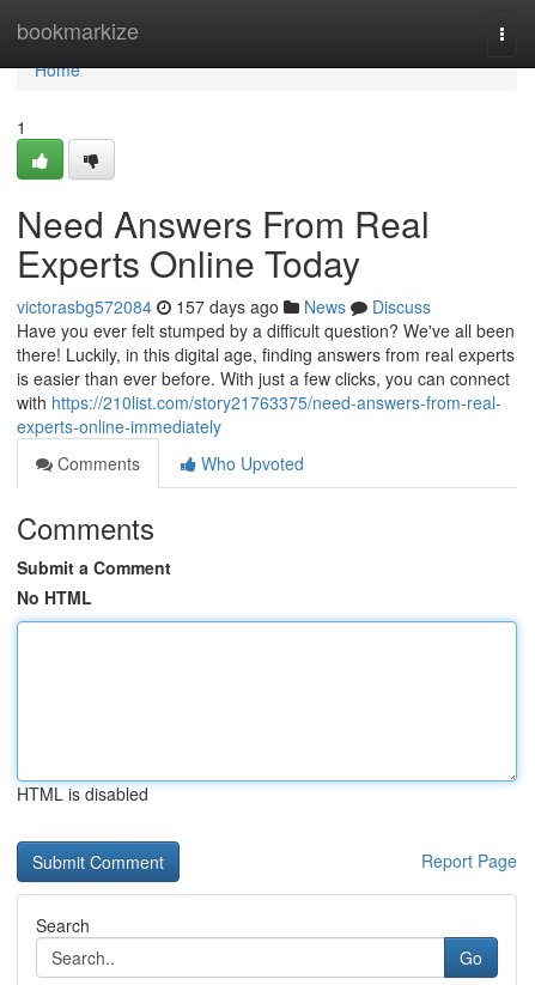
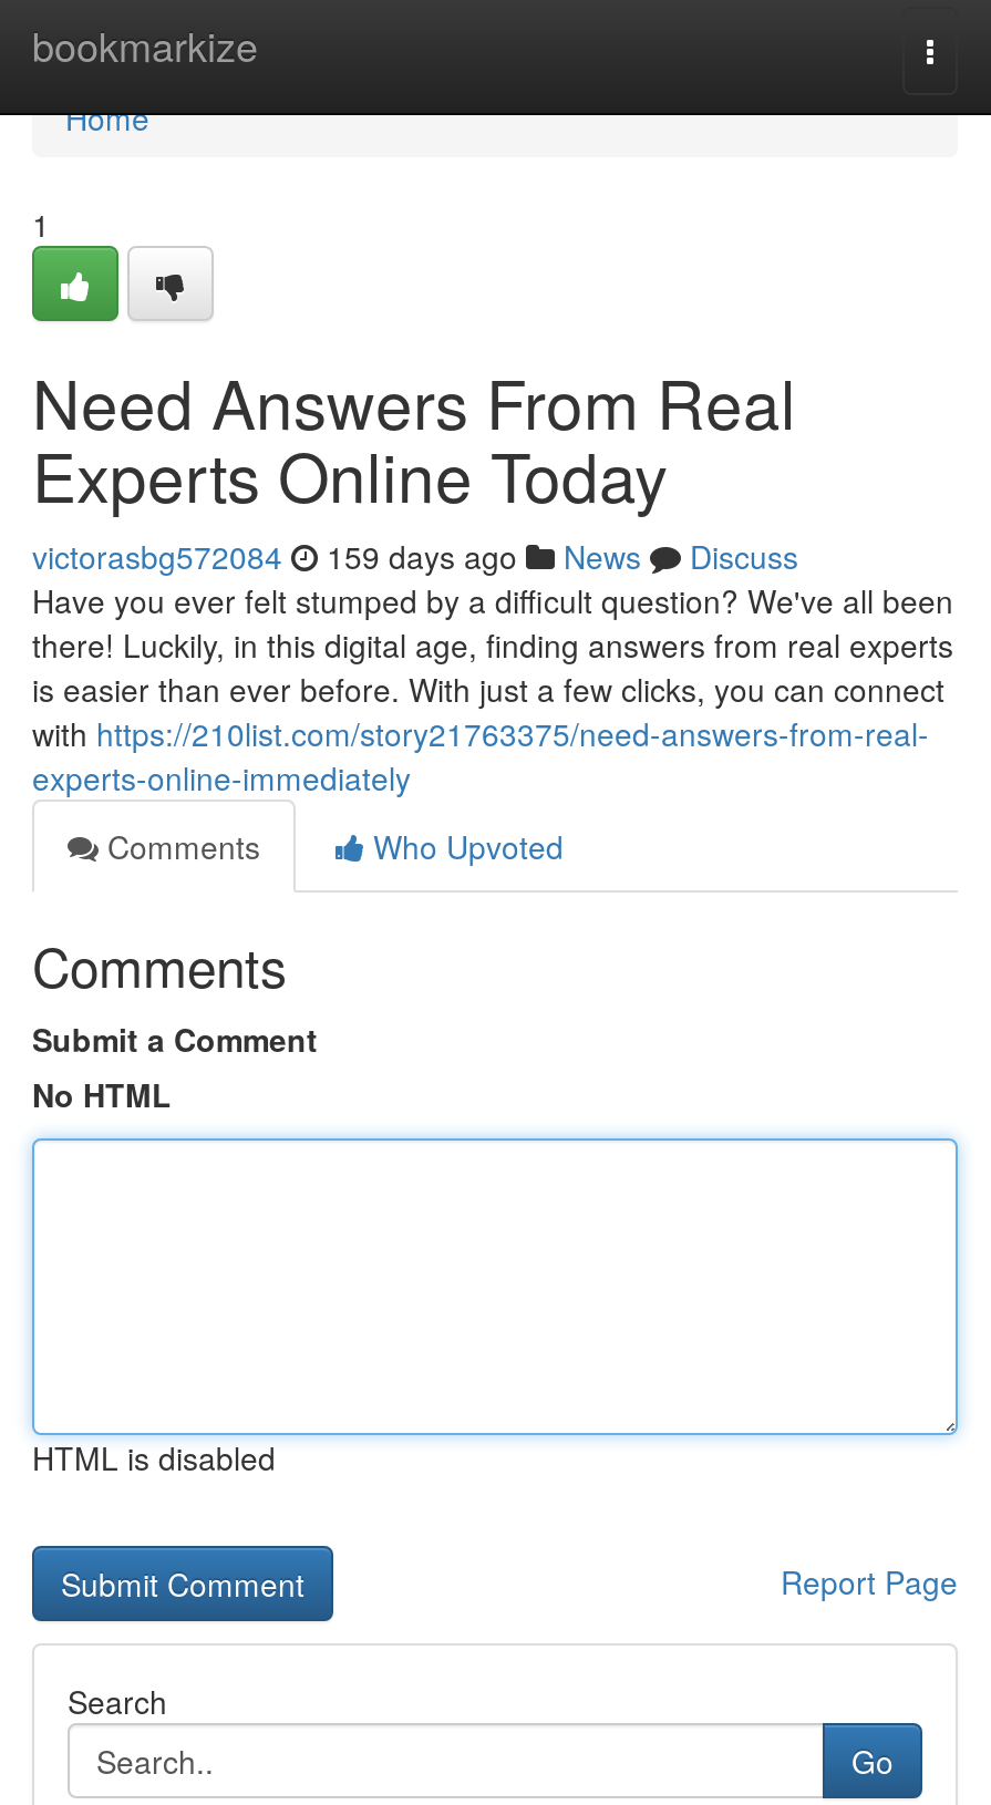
- victorasbg572084 157 days ago News Discuss
+ victorasbg572084 159 days ago News Discuss
